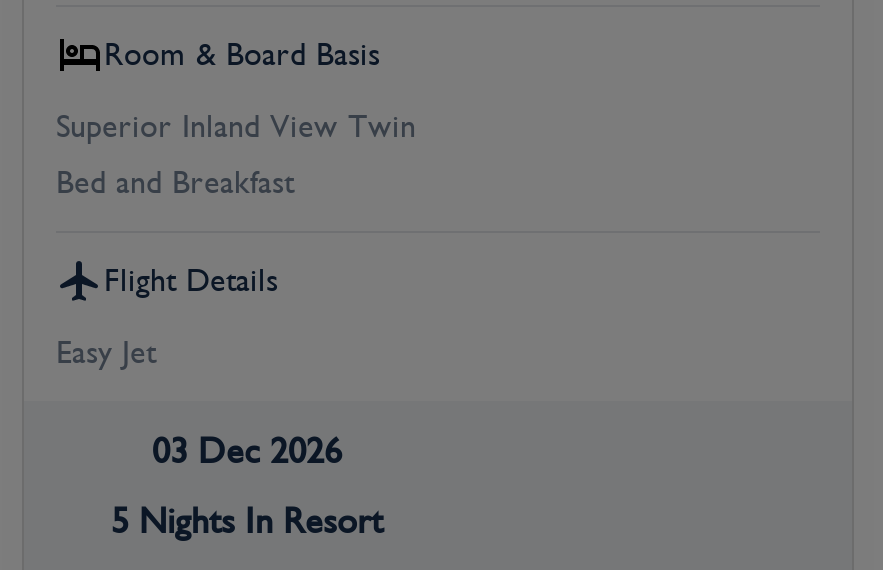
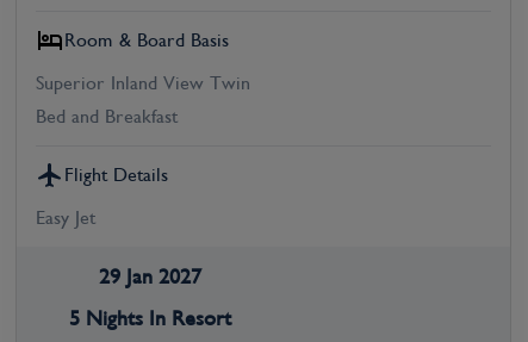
- 03 Dec 2026
+ 29 Jan 2027
